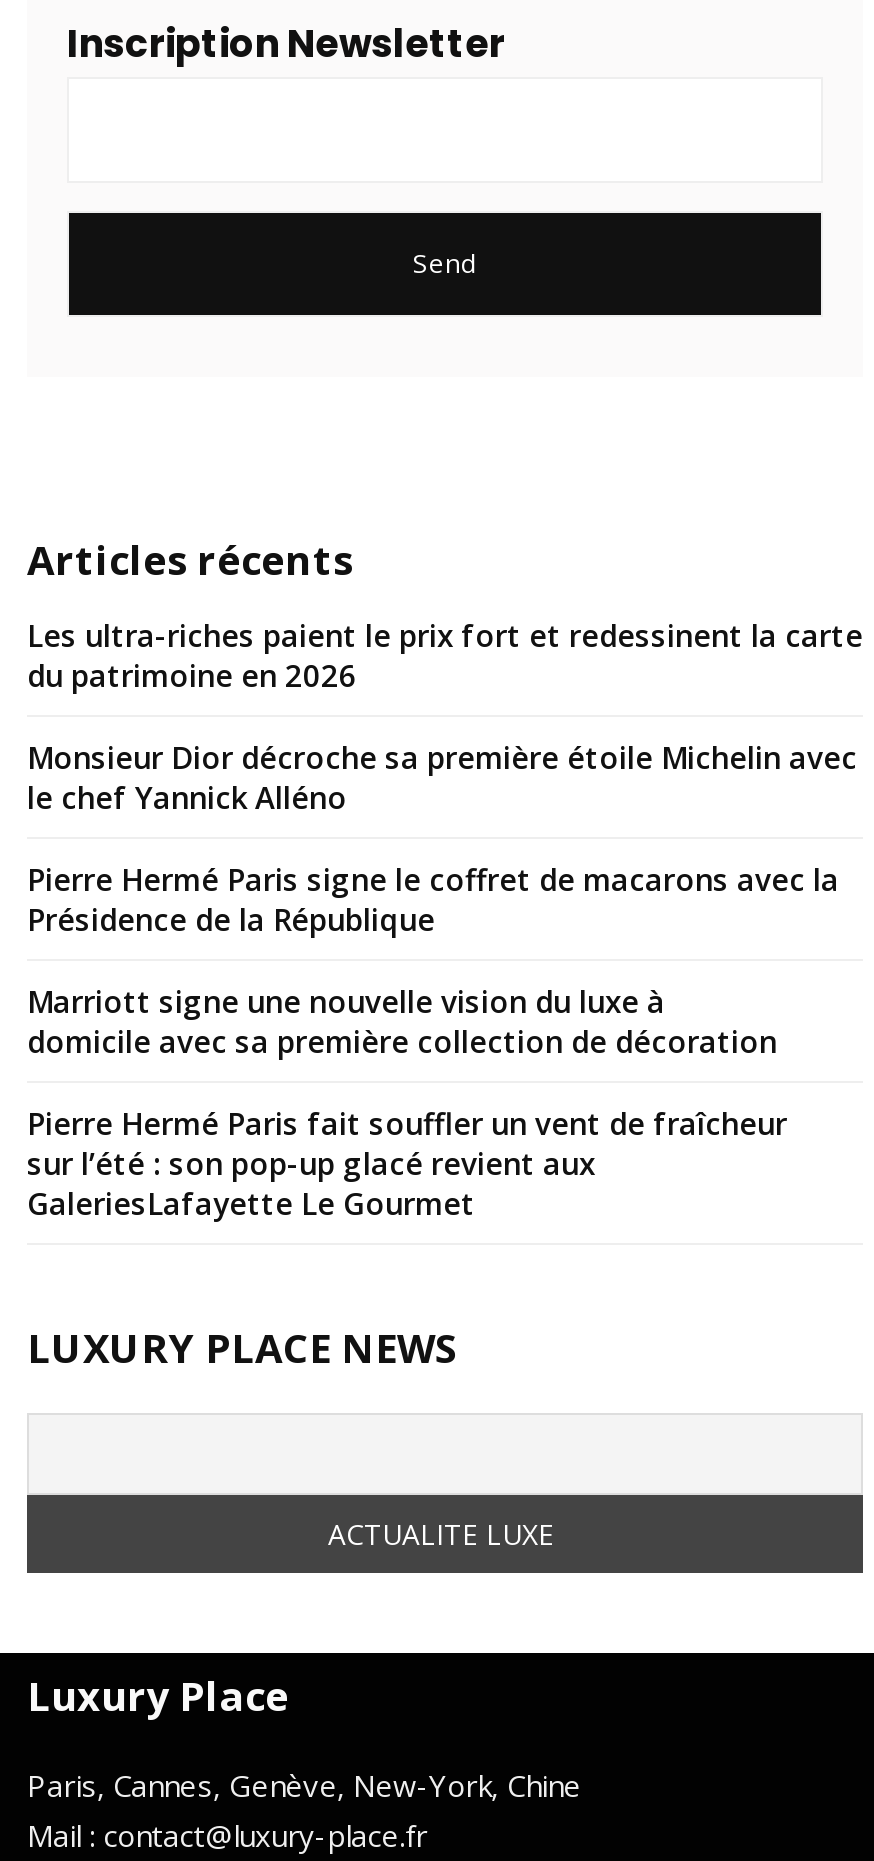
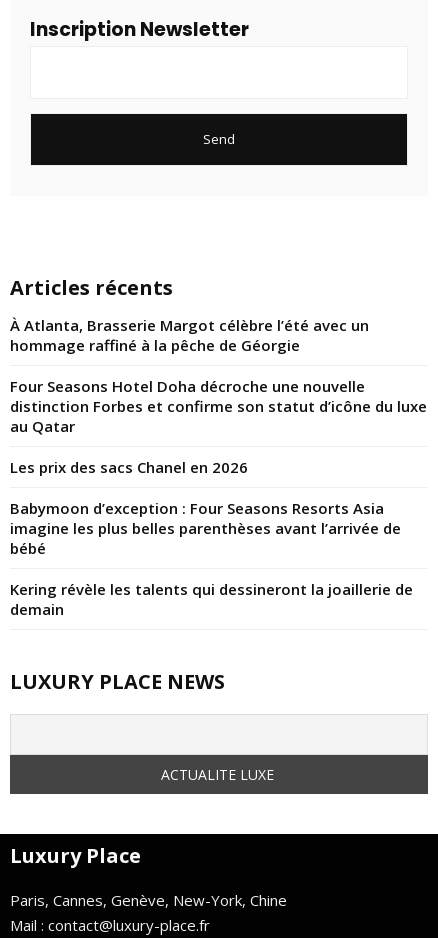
- Les ultra-riches paient le prix fort et redessinent la carte
- du patrimoine en 2026
+ À Atlanta, Brasserie Margot célèbre l’été avec un
+ hommage raffiné à la pêche de Géorgie

- Monsieur Dior décroche sa première étoile Michelin avec
- le chef Yannick Alléno
+ Four Seasons Hotel Doha décroche une nouvelle
+ distinction Forbes et confirme son statut d’icône du luxe
+ au Qatar

- Pierre Hermé Paris signe le coffret de macarons avec la
- Présidence de la République
+ Les prix des sacs Chanel en 2026

- Marriott signe une nouvelle vision du luxe à
- domicile avec sa première collection de décoration
+ Babymoon d’exception : Four Seasons Resorts Asia
+ imagine les plus belles parenthèses avant l’arrivée de
+ bébé

- Pierre Hermé Paris fait souffler un vent de fraîcheur
- sur l’été : son pop-up glacé revient aux
- GaleriesLafayette Le Gourmet
+ Kering révèle les talents qui dessineront la joaillerie de
+ demain
